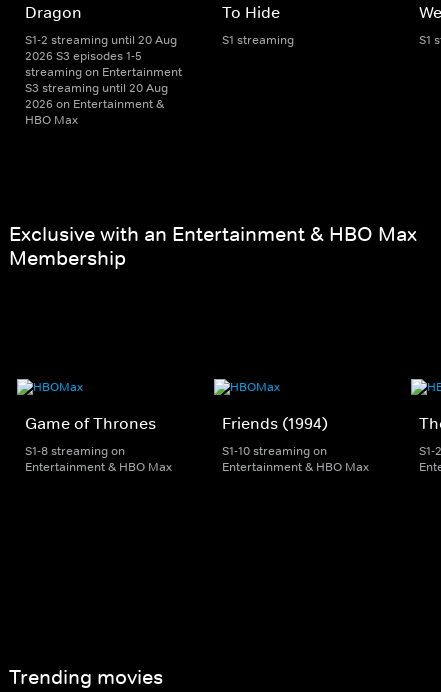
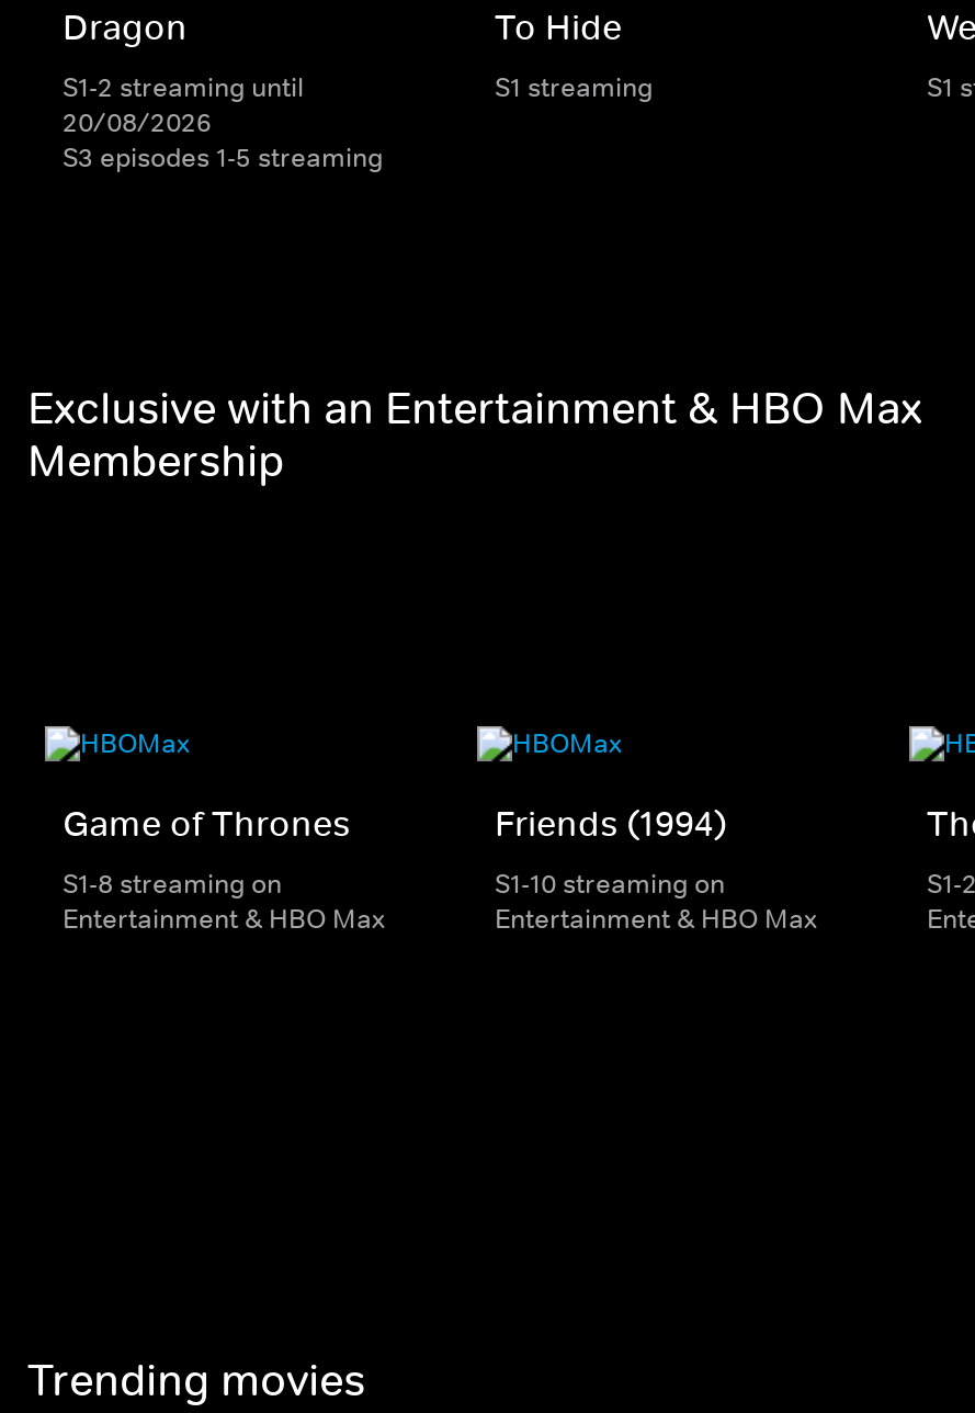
- S1-2 streaming until 20 Aug
- 2026 S3 episodes 1-5
- streaming on Entertainment
- S3 streaming until 20 Aug
- 2026 on Entertainment &
- HBO Max
+ S1-2 streaming until
+ 20/08/2026
+ S3 episodes 1-5 streaming
